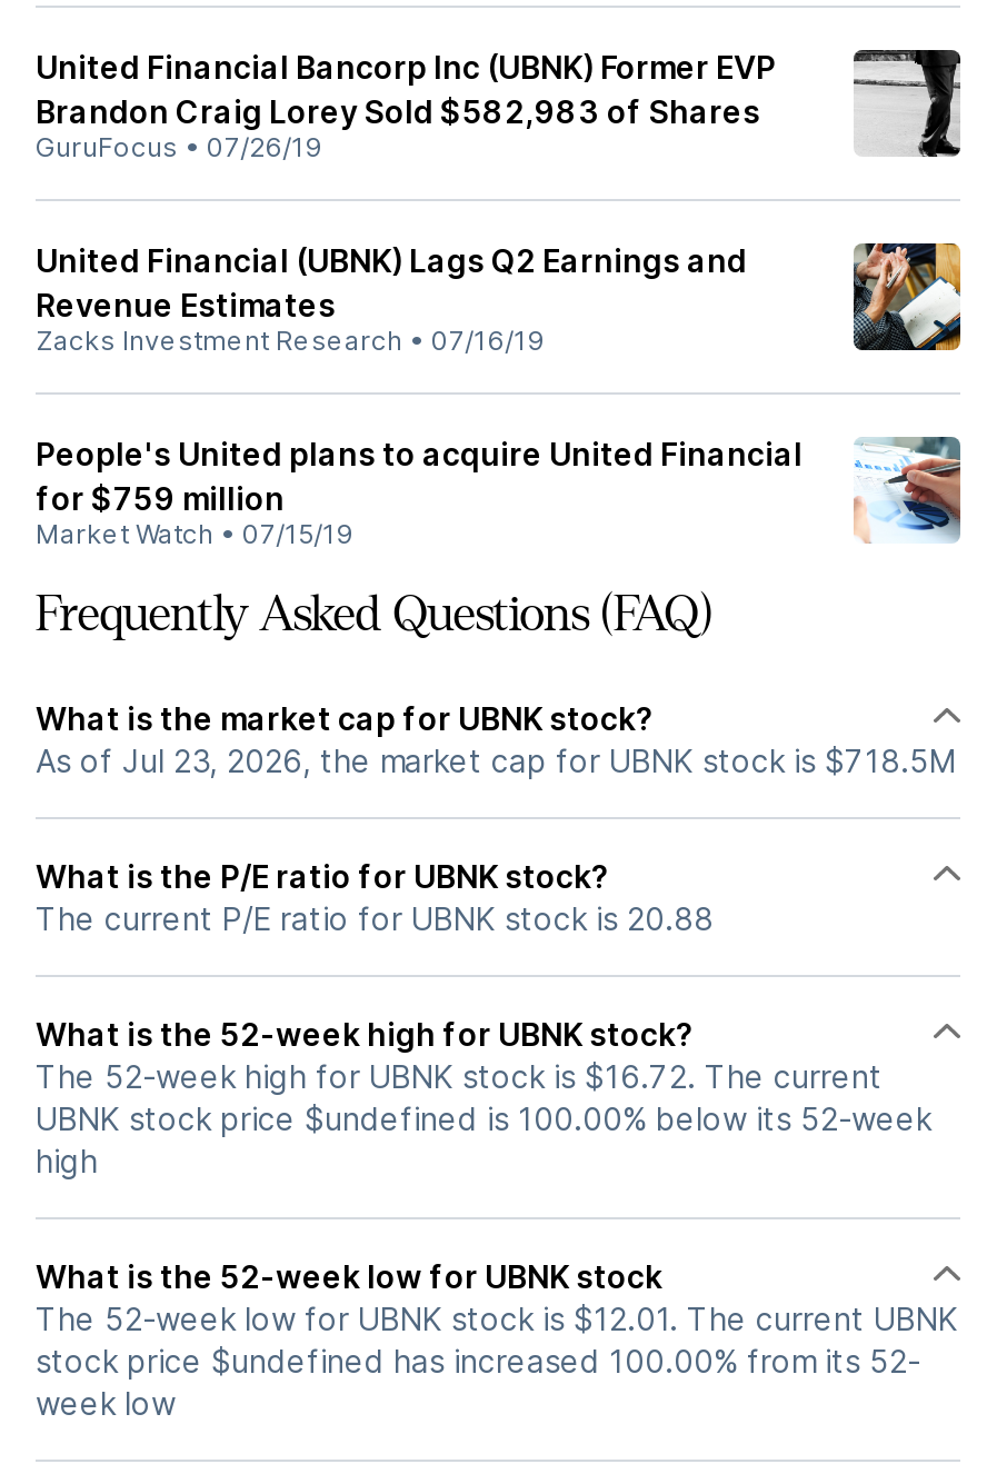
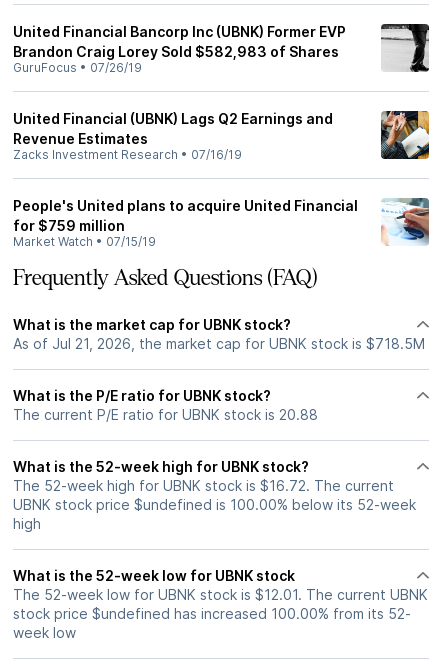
- As of Jul 23, 2026, the market cap for UBNK stock is $718.5M
+ As of Jul 21, 2026, the market cap for UBNK stock is $718.5M
